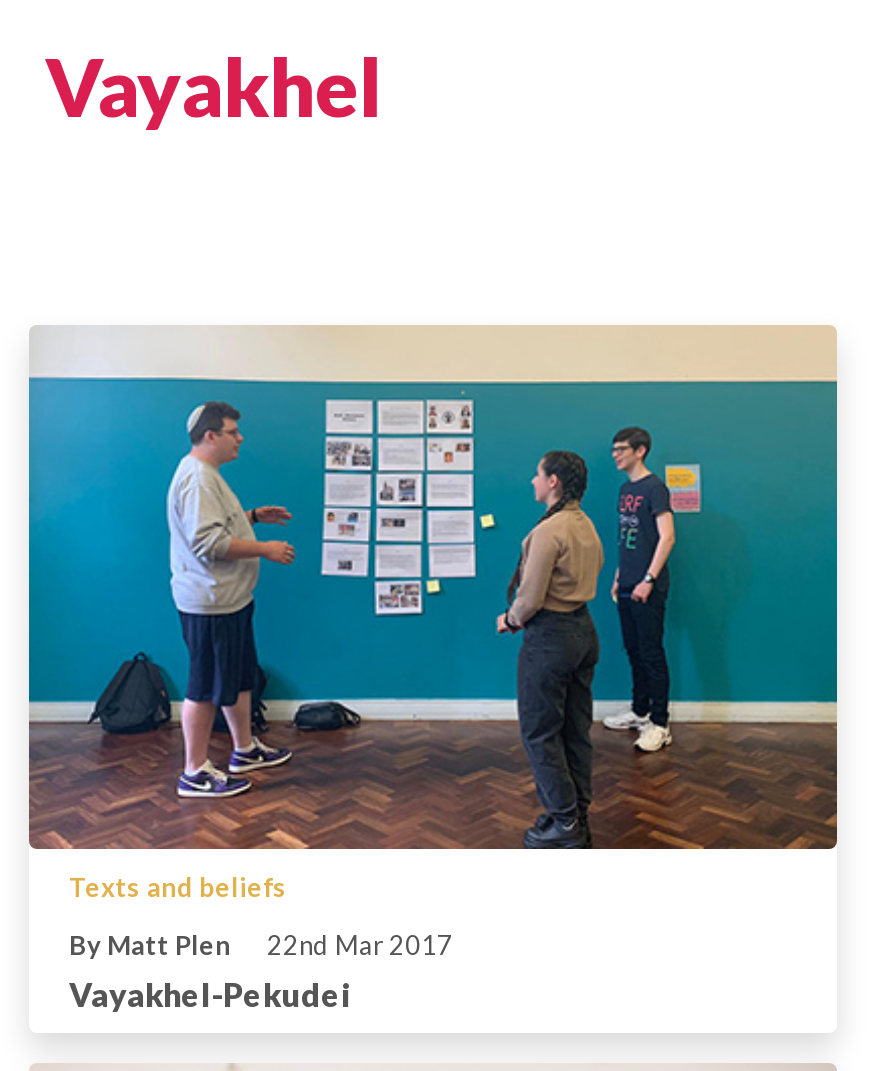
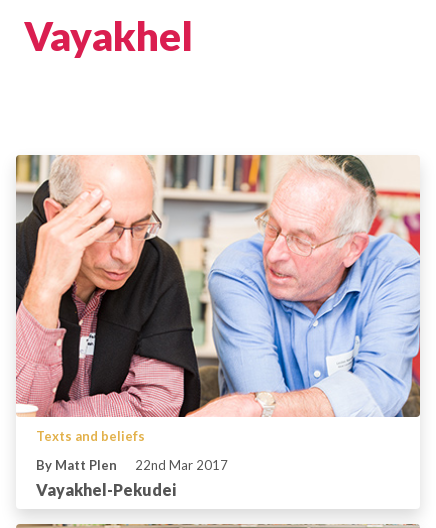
- [image]
+ [image]
